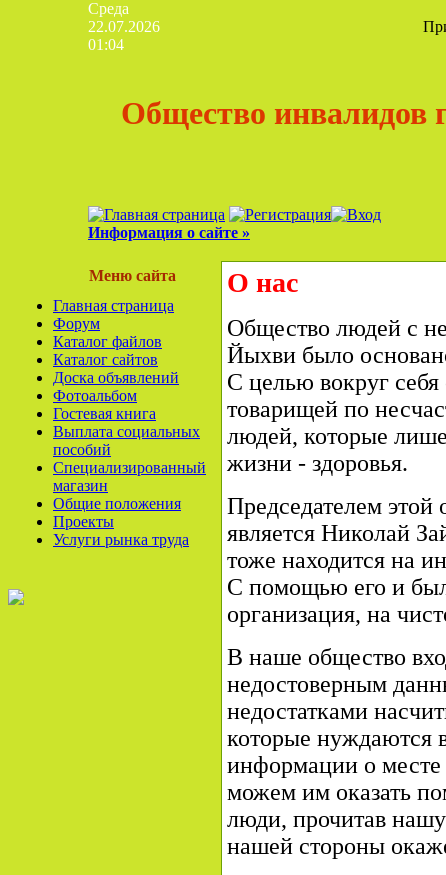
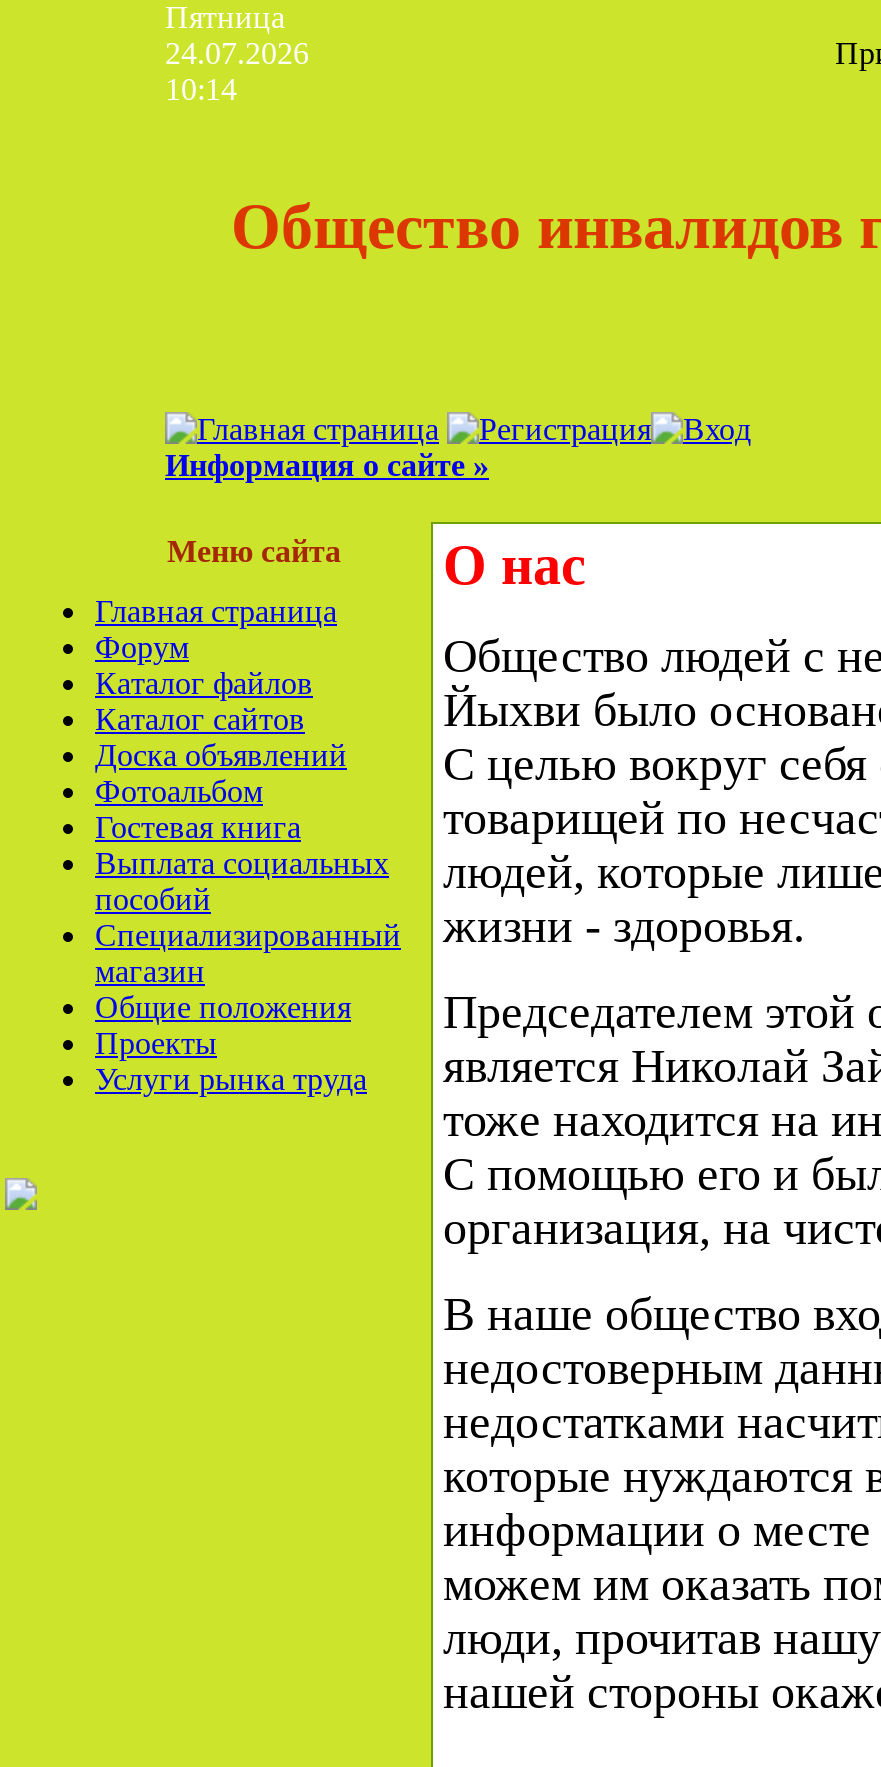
- Среда
- 22.07.2026
- 01:04
+ Пятница
+ 24.07.2026
+ 10:14
